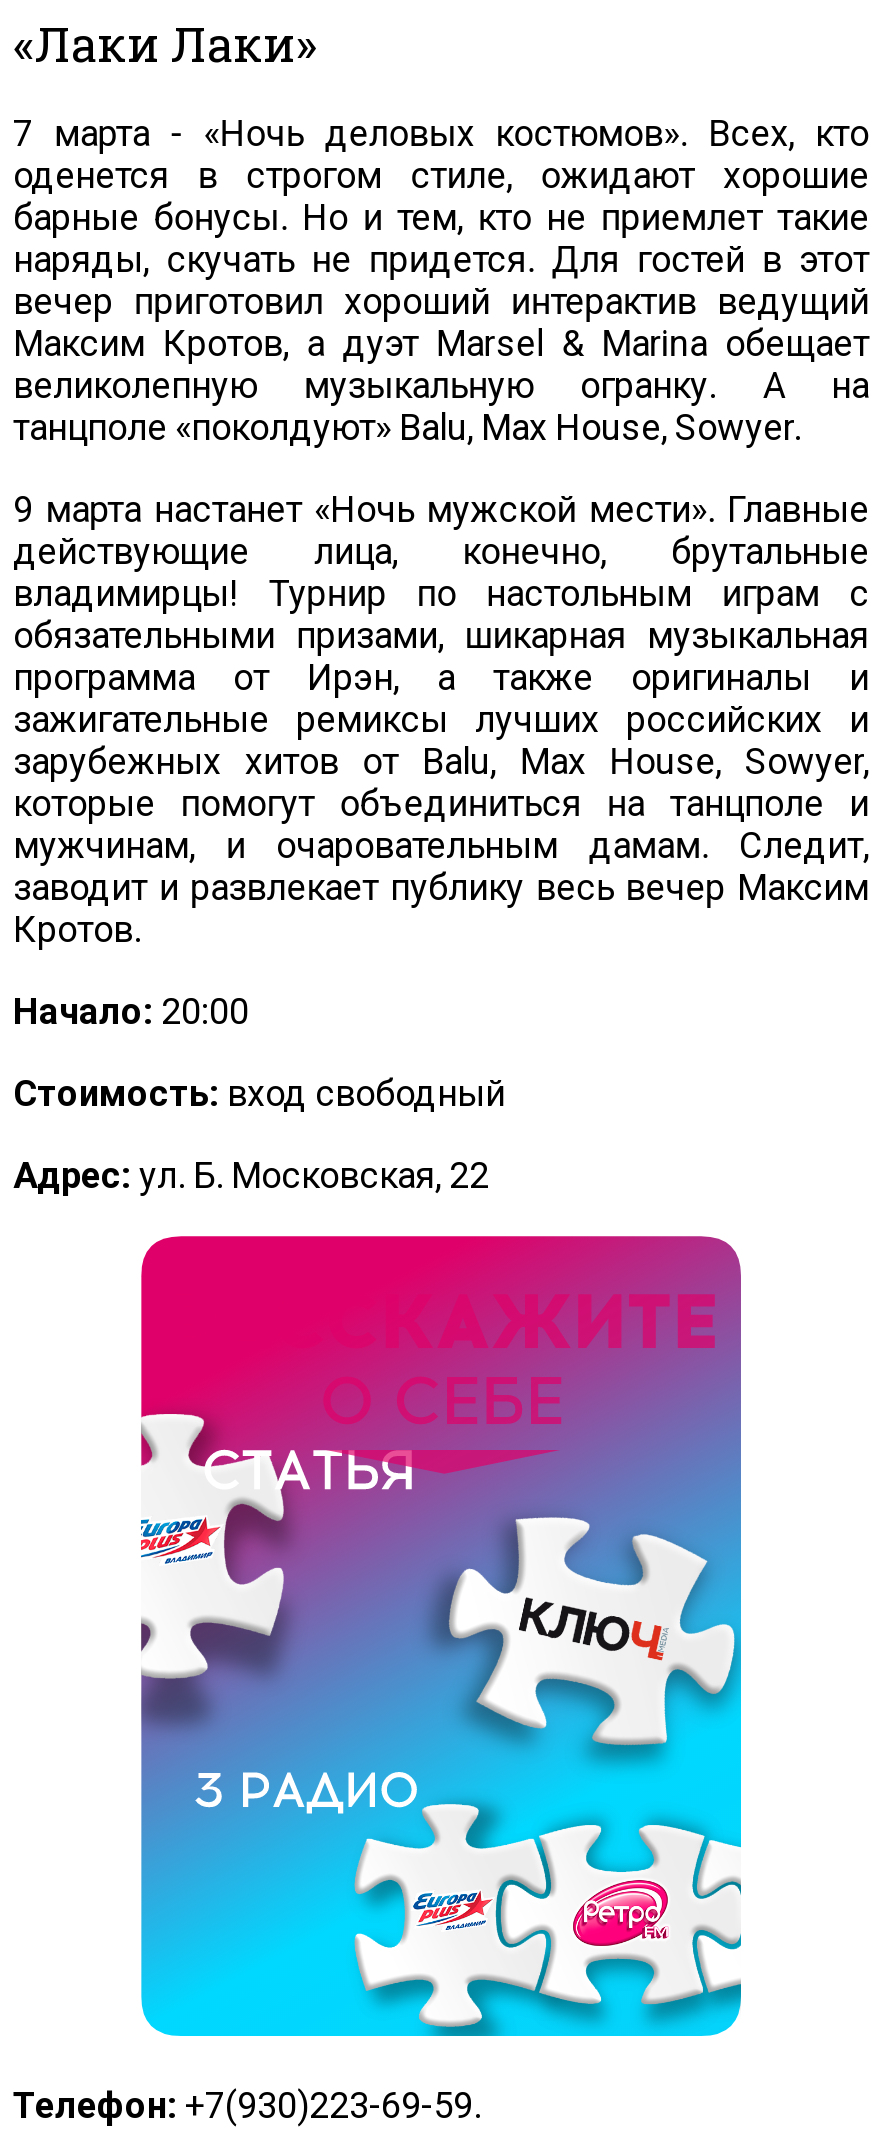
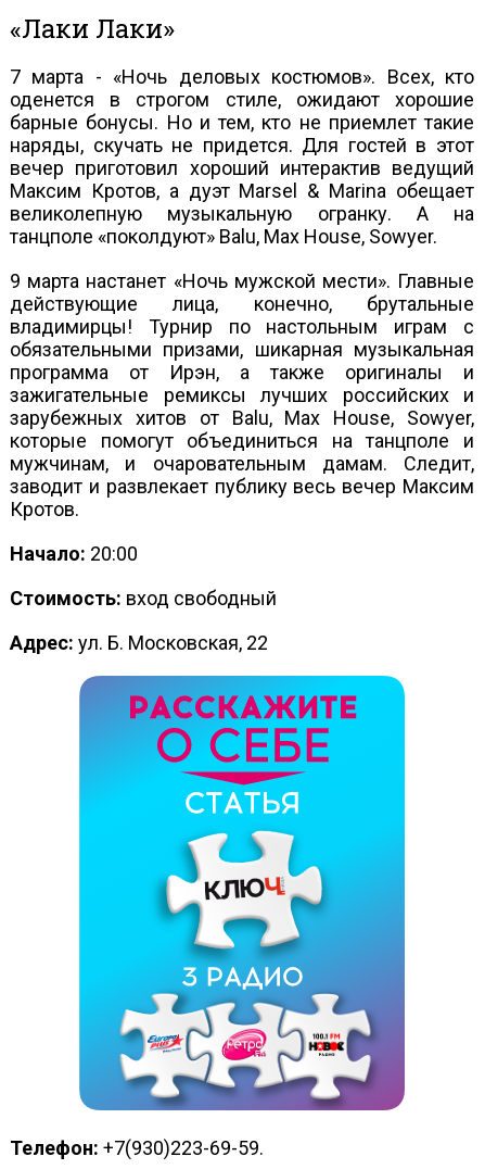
- [image]
+ [image]
